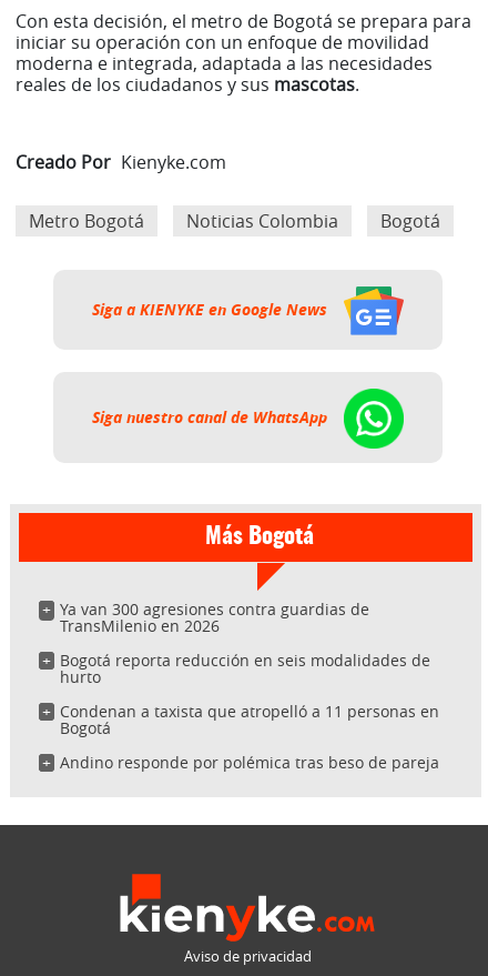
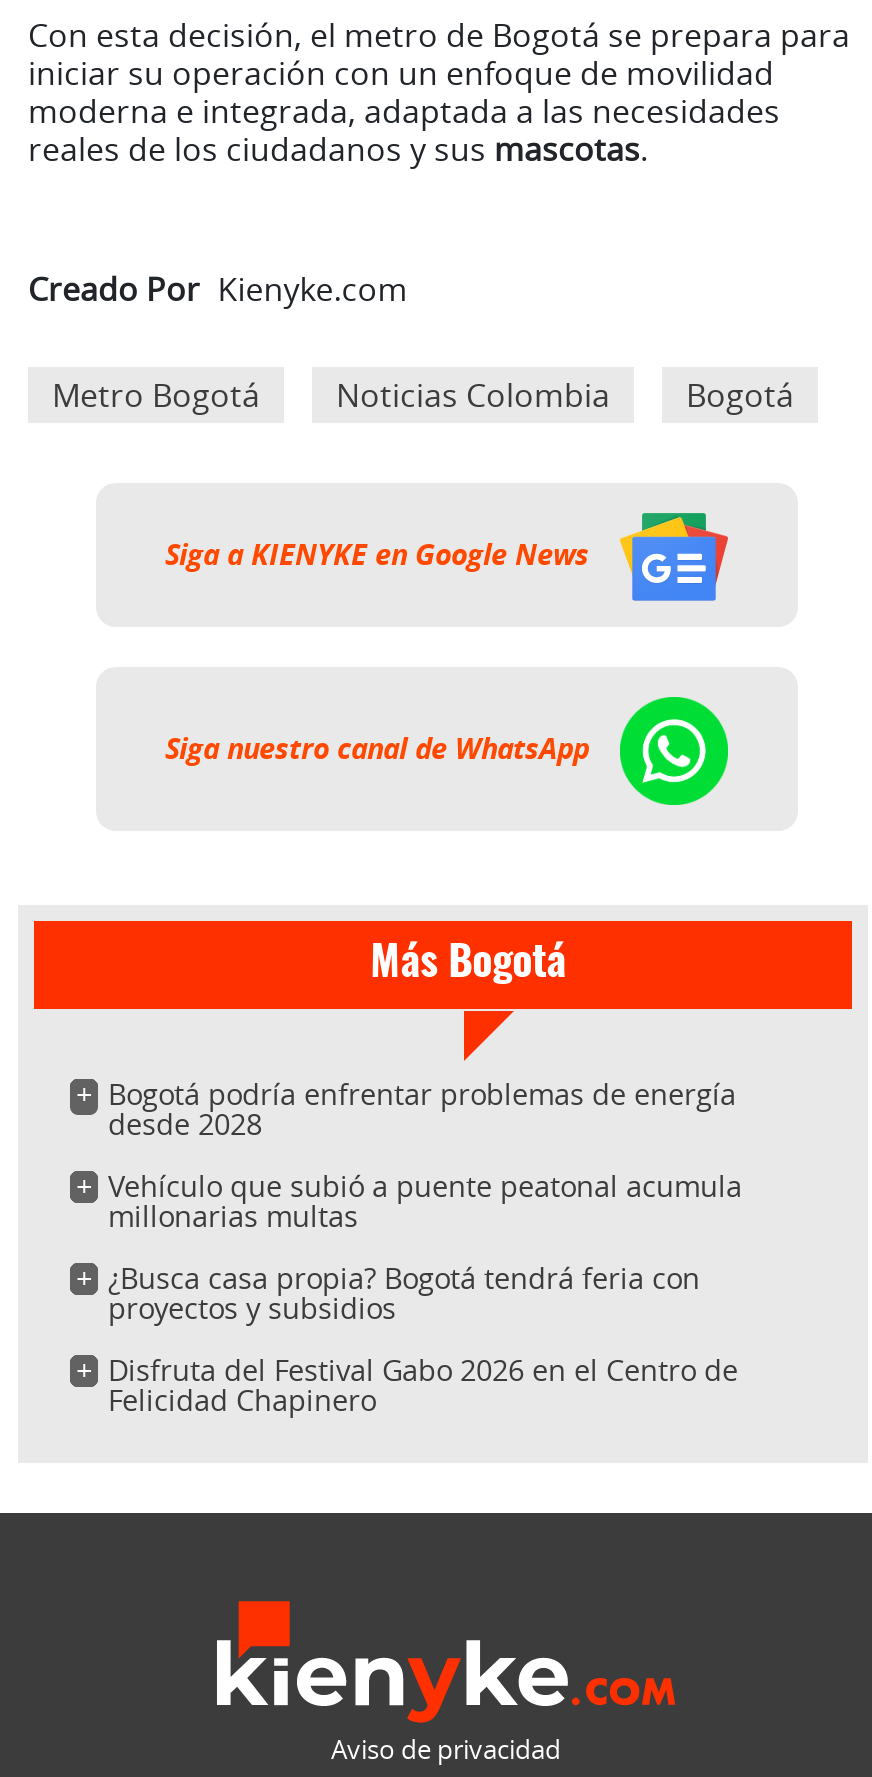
- Ya van 300 agresiones contra guardias de
- TransMilenio en 2026
+ Bogotá podría enfrentar problemas de energía
+ desde 2028

- Bogotá reporta reducción en seis modalidades de
- hurto
+ Vehículo que subió a puente peatonal acumula
+ millonarias multas

- Condenan a taxista que atropelló a 11 personas en
- Bogotá
+ ¿Busca casa propia? Bogotá tendrá feria con
+ proyectos y subsidios

- Andino responde por polémica tras beso de pareja
+ Disfruta del Festival Gabo 2026 en el Centro de
+ Felicidad Chapinero
